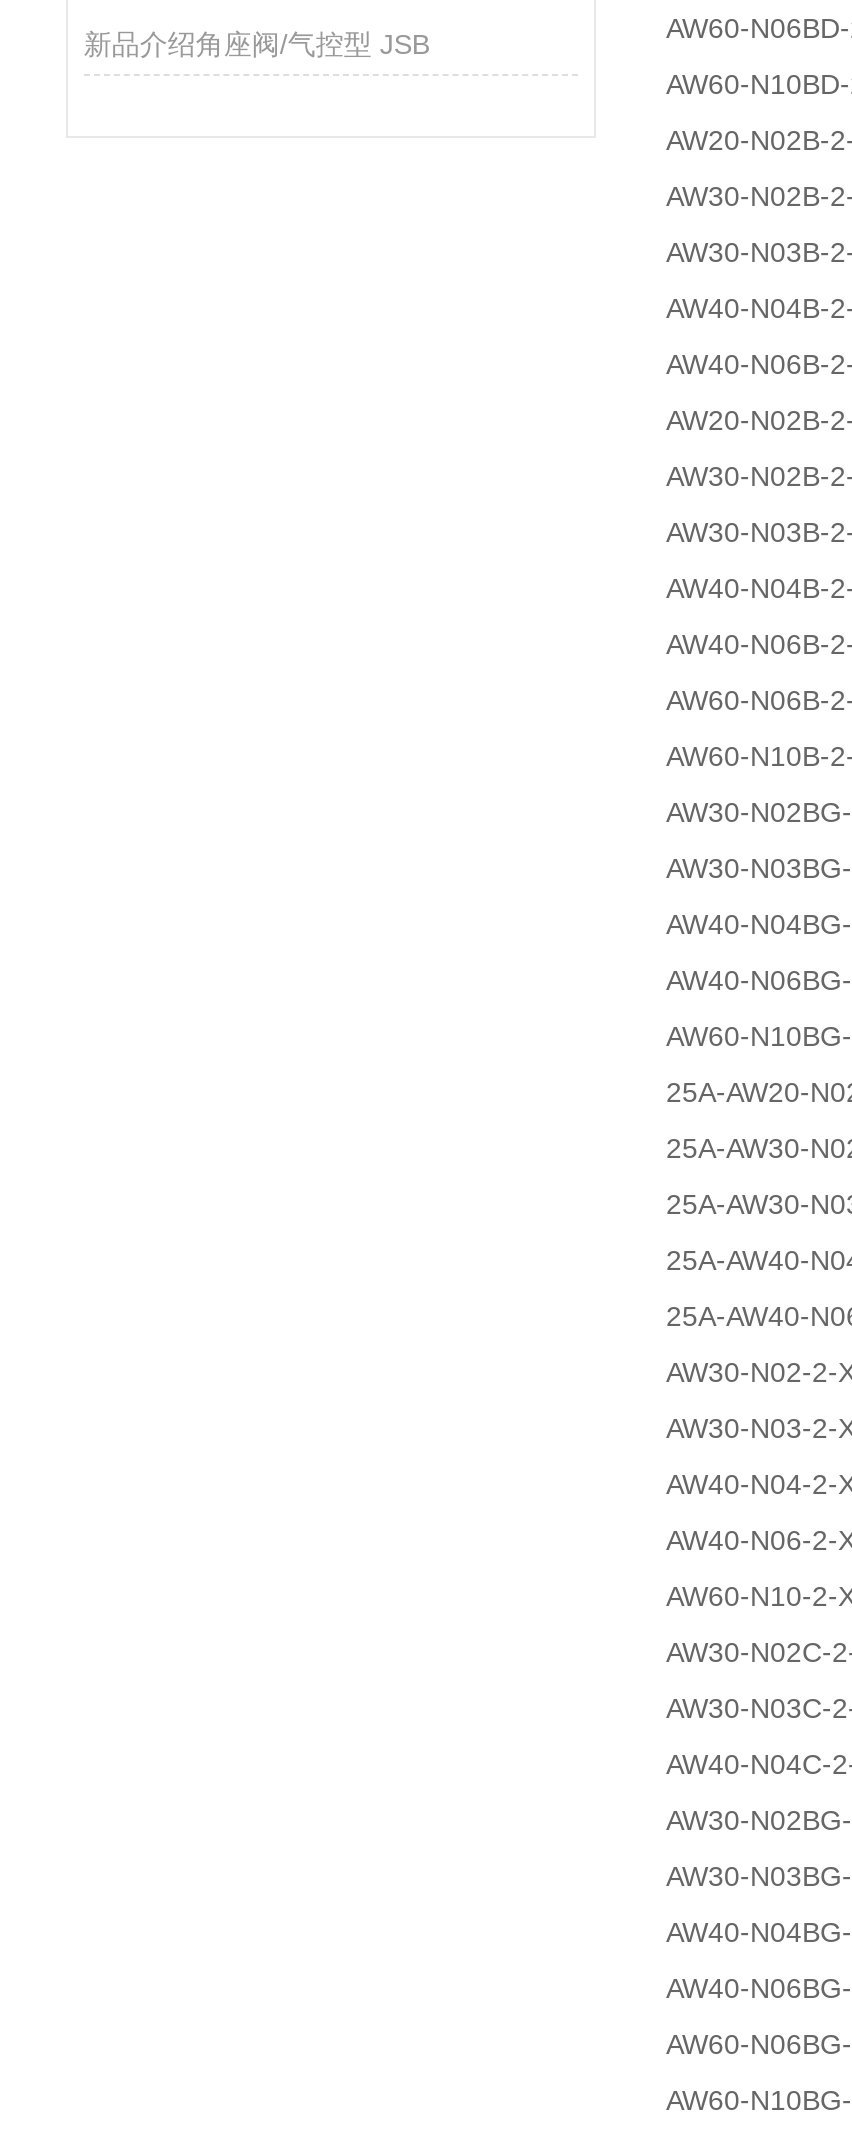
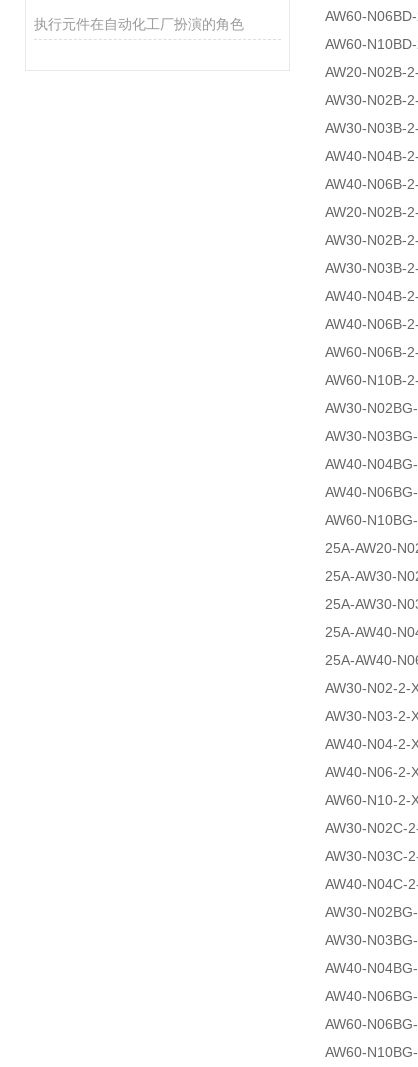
- 新品介绍角座阀/气控型 JSB
+ 执行元件在自动化工厂扮演的角色
